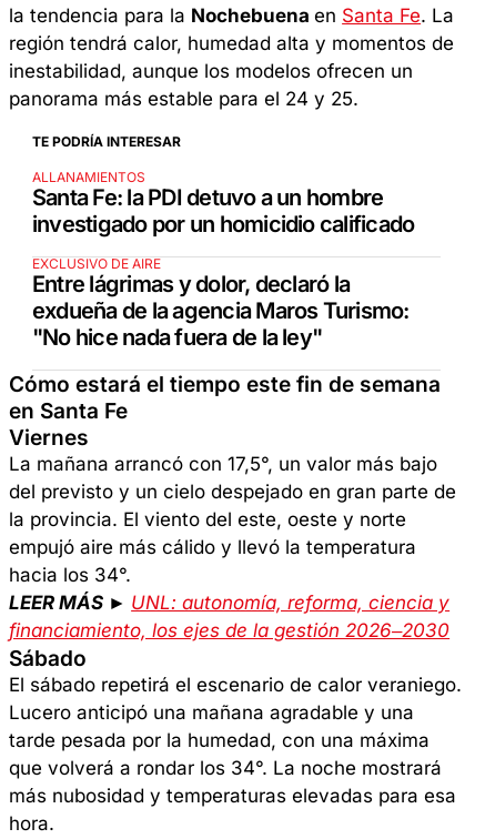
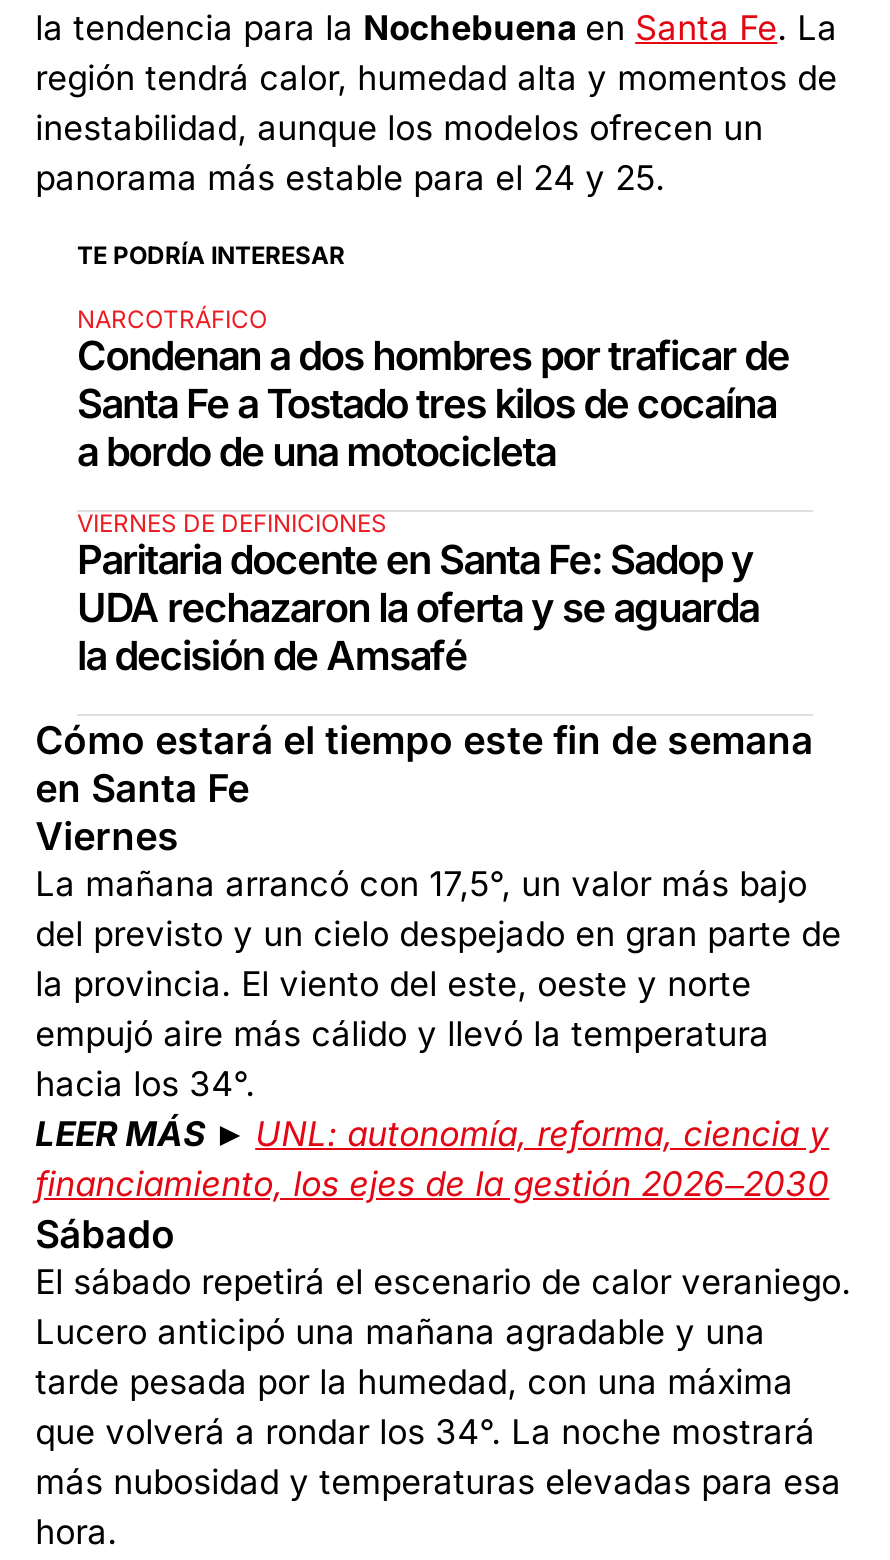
- ALLANAMIENTOS
- Santa Fe: la PDI detuvo a un hombre
- investigado por un homicidio calificado
+ NARCOTRÁFICO
+ Condenan a dos hombres por traficar de
+ Santa Fe a Tostado tres kilos de cocaína
+ a bordo de una motocicleta

- EXCLUSIVO DE AIRE
- Entre lágrimas y dolor, declaró la
- exdueña de la agencia Maros Turismo:
- "No hice nada fuera de la ley"
+ VIERNES DE DEFINICIONES
+ Paritaria docente en Santa Fe: Sadop y
+ UDA rechazaron la oferta y se aguarda
+ la decisión de Amsafé
